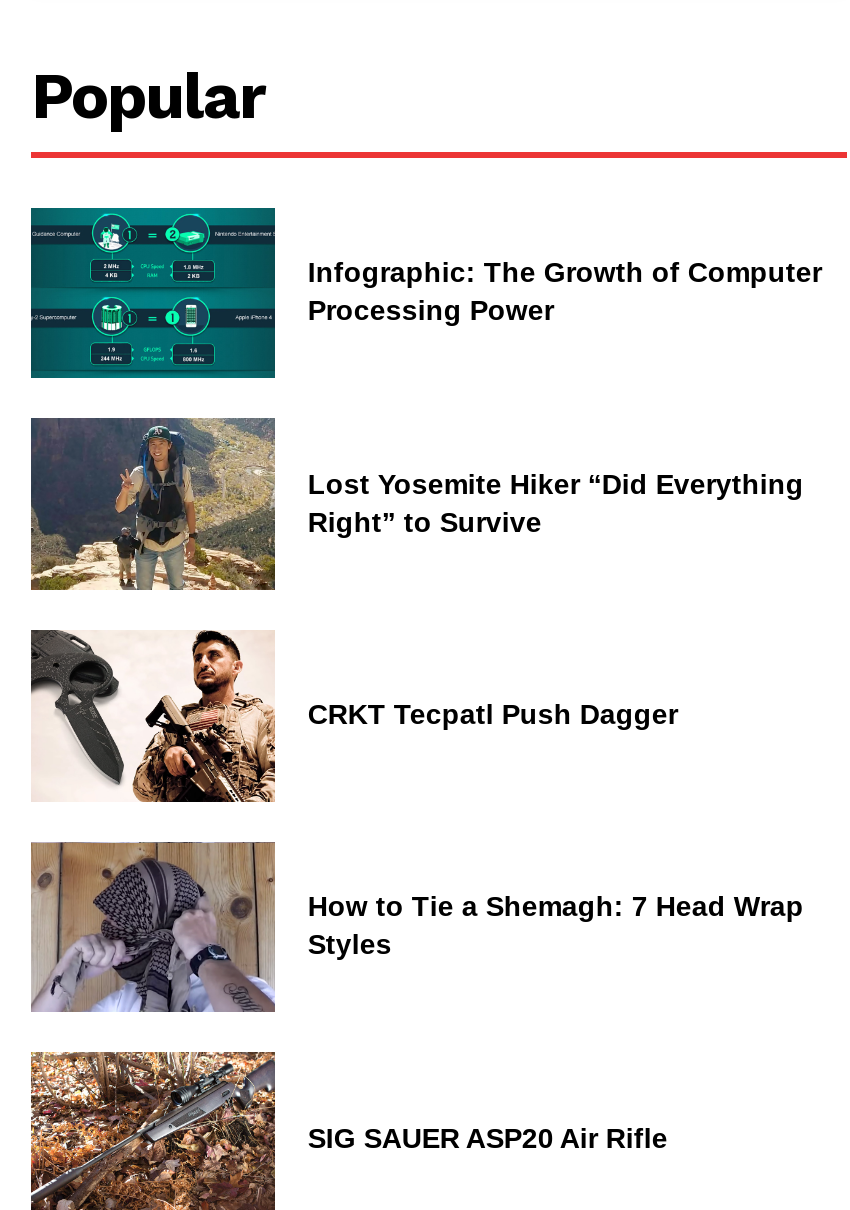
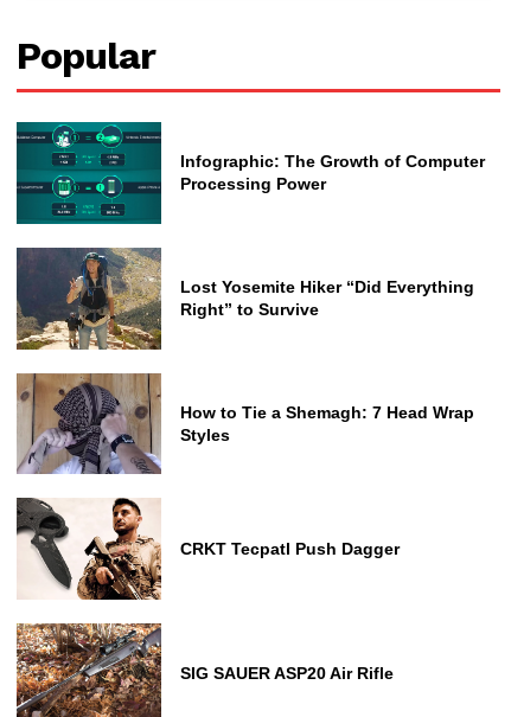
moved down: [image] | CRKT Tecpatl Push Dagger

moved up: [image] | How to Tie a Shemagh: 7 Head Wrap | Styles
